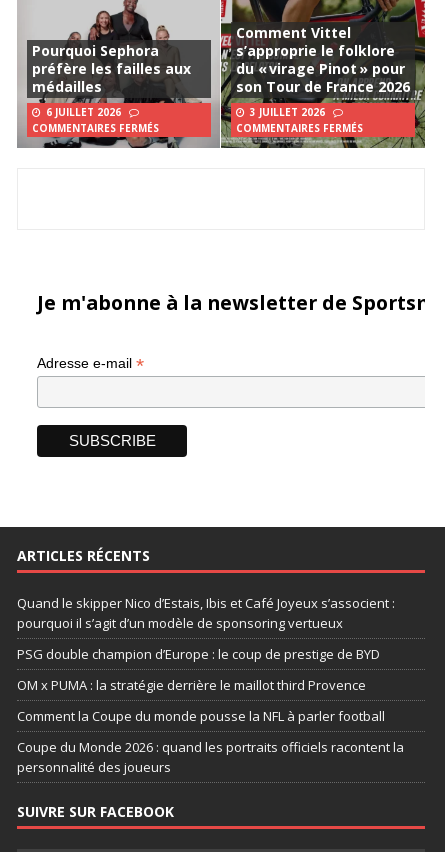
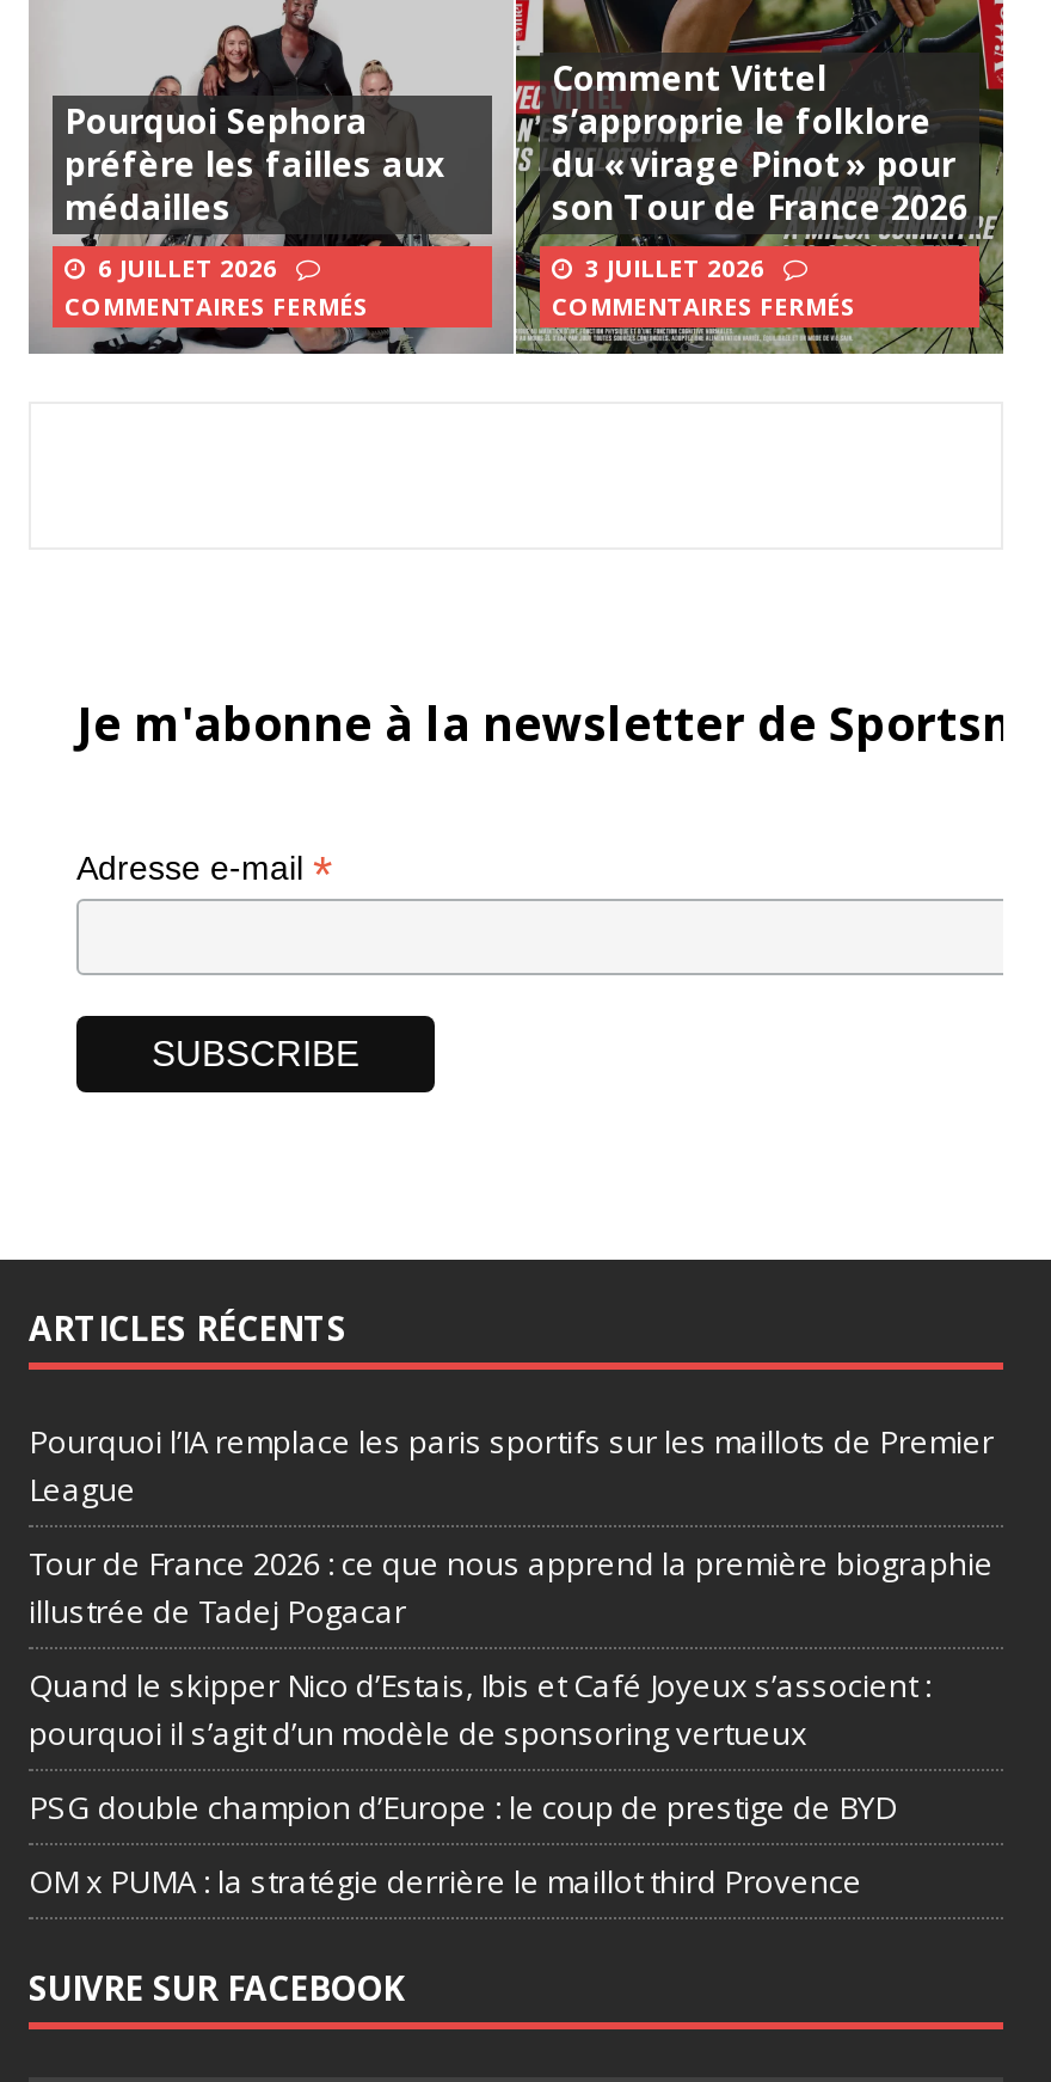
+ Pourquoi l’IA remplace les paris sportifs sur les maillots de Premier
+ League
+ Tour de France 2026 : ce que nous apprend la première biographie
+ illustrée de Tadej Pogacar

moved down: Quand le skipper Nico d’Estais, Ibis et Café Joyeux s’associent : | pourquoi il s’agit d’un modèle de sponsoring vertueux | PSG double champion d’Europe : le coup de prestige de BYD | OM x PUMA : la stratégie derrière le maillot third Provence

- Comment la Coupe du monde pousse la NFL à parler football
- Coupe du Monde 2026 : quand les portraits officiels racontent la
- personnalité des joueurs
